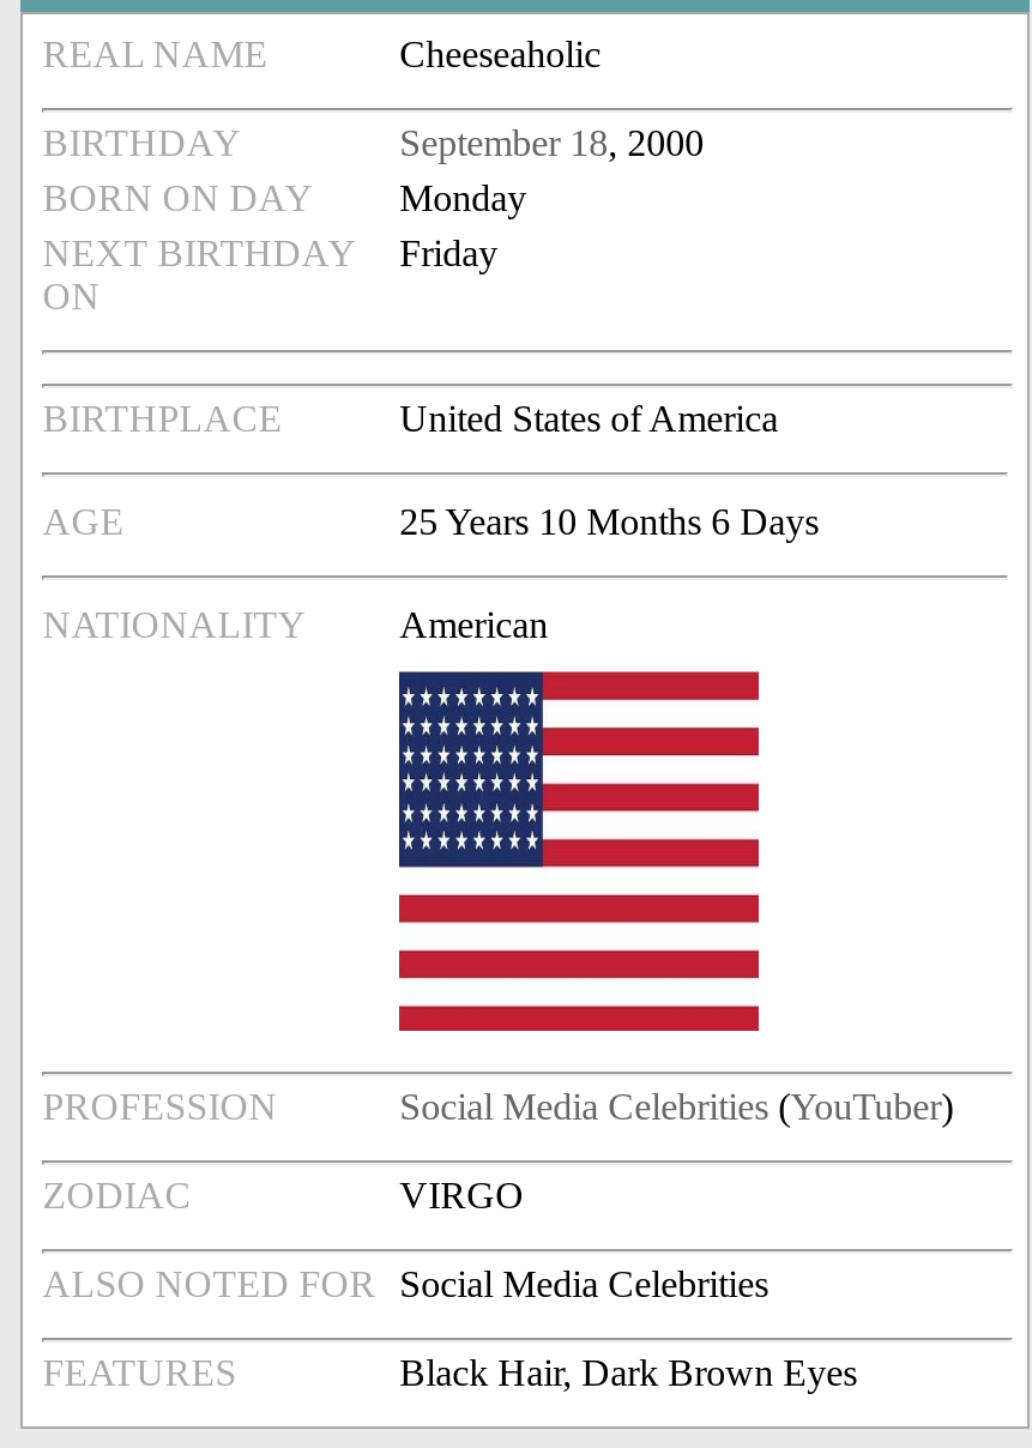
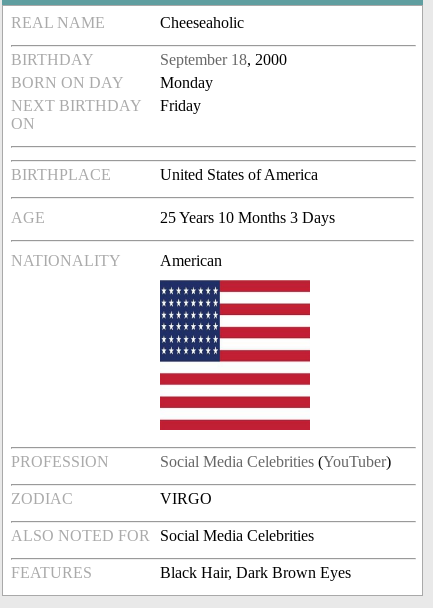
- 25 Years 10 Months 6 Days
+ 25 Years 10 Months 3 Days
